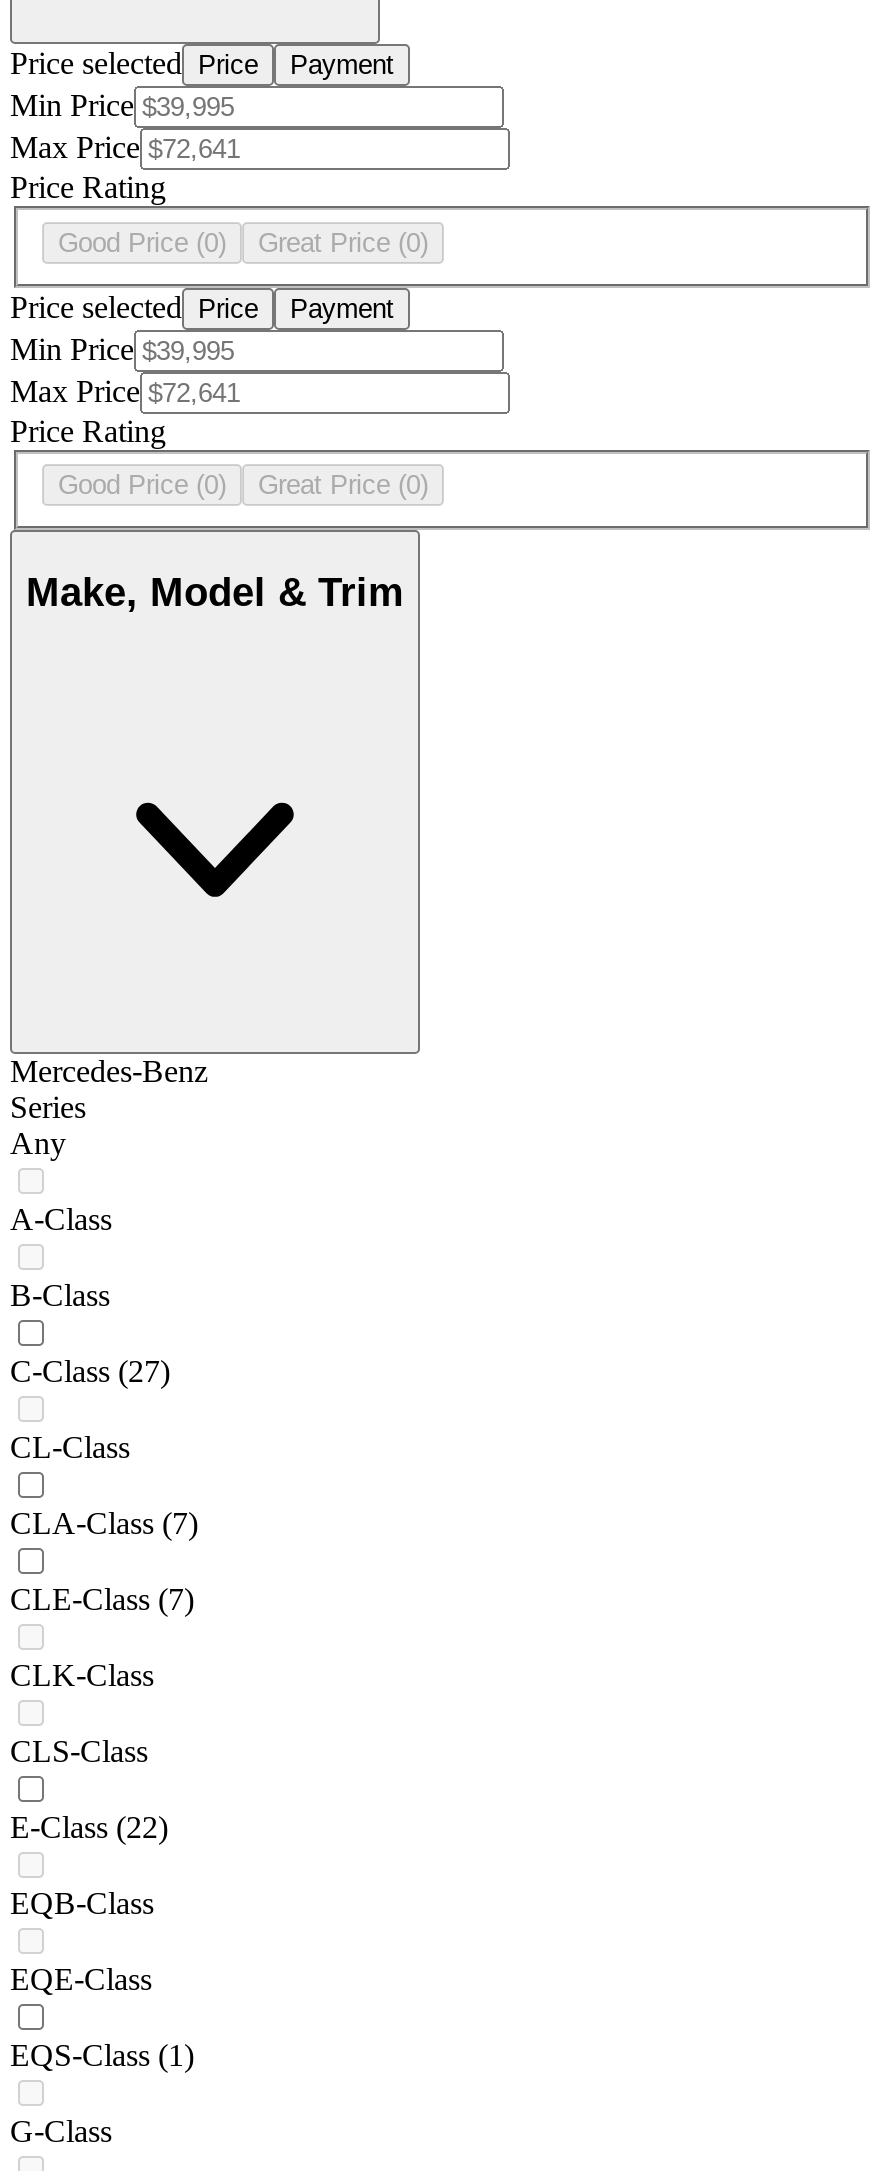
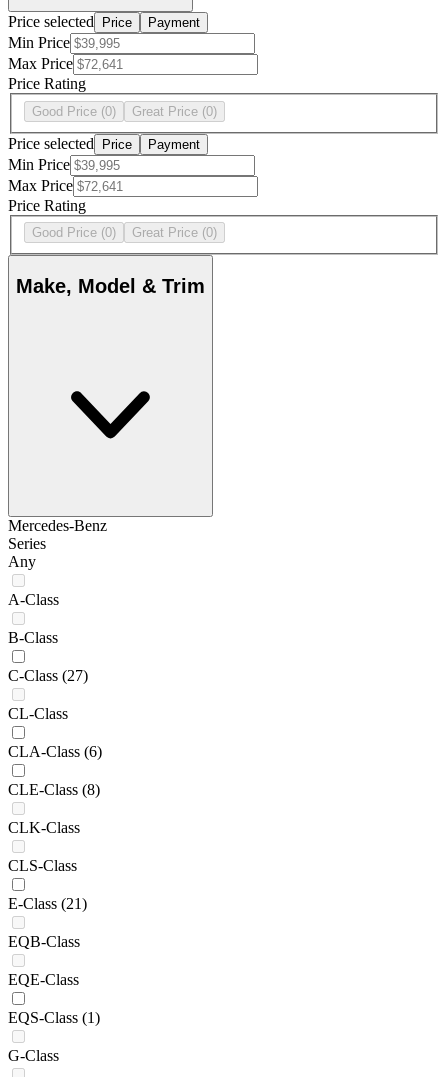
- CLA-Class (7)
+ CLA-Class (6)

- CLE-Class (7)
+ CLE-Class (8)

- E-Class (22)
+ E-Class (21)
